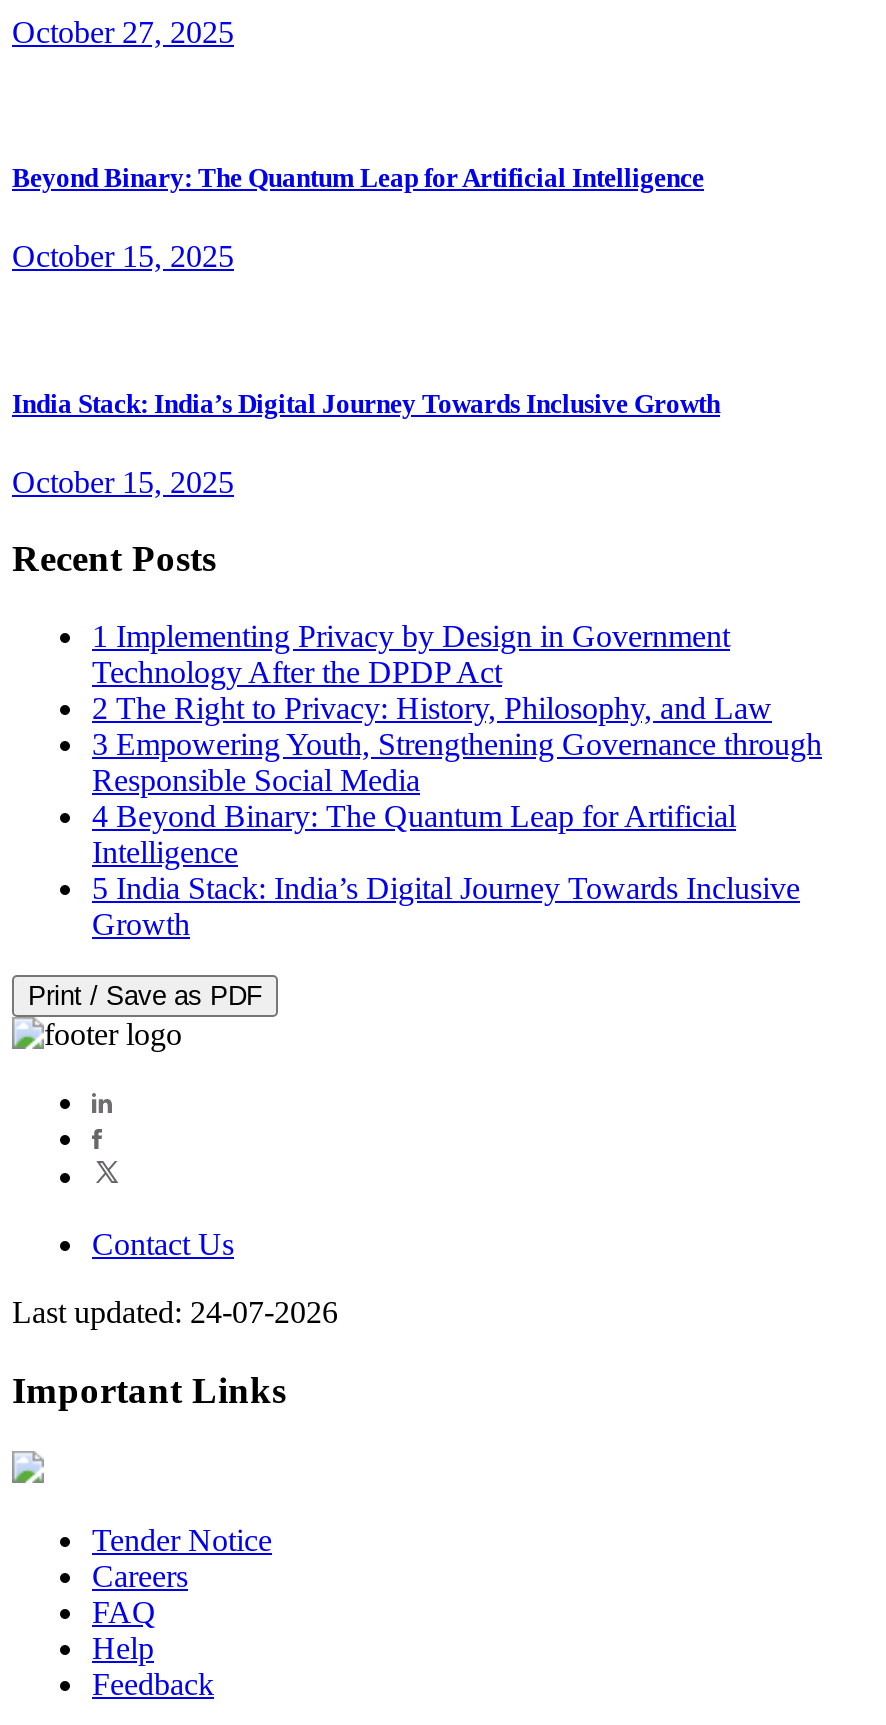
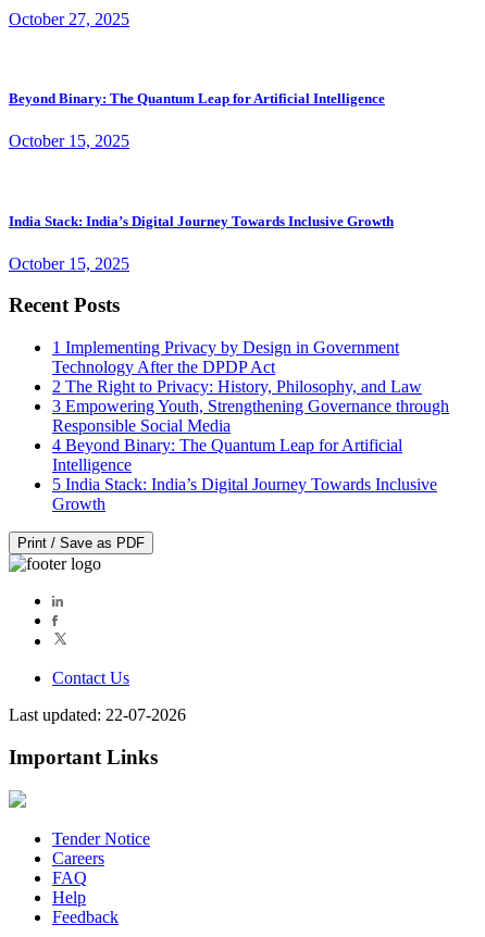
- Last updated: 24-07-2026
+ Last updated: 22-07-2026
